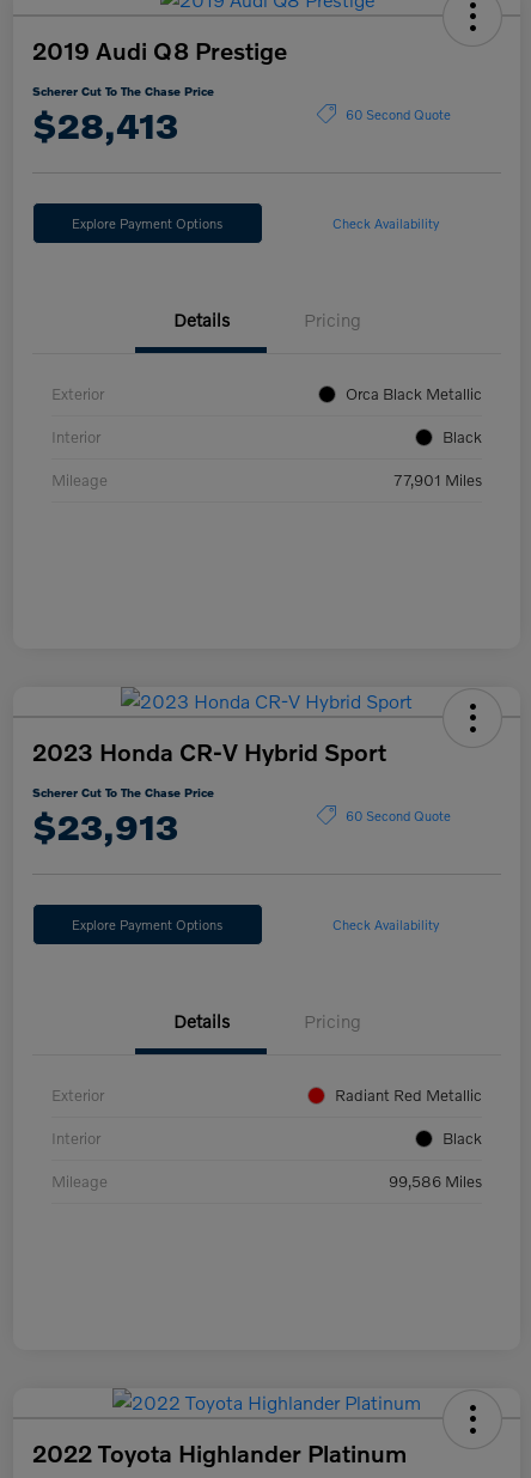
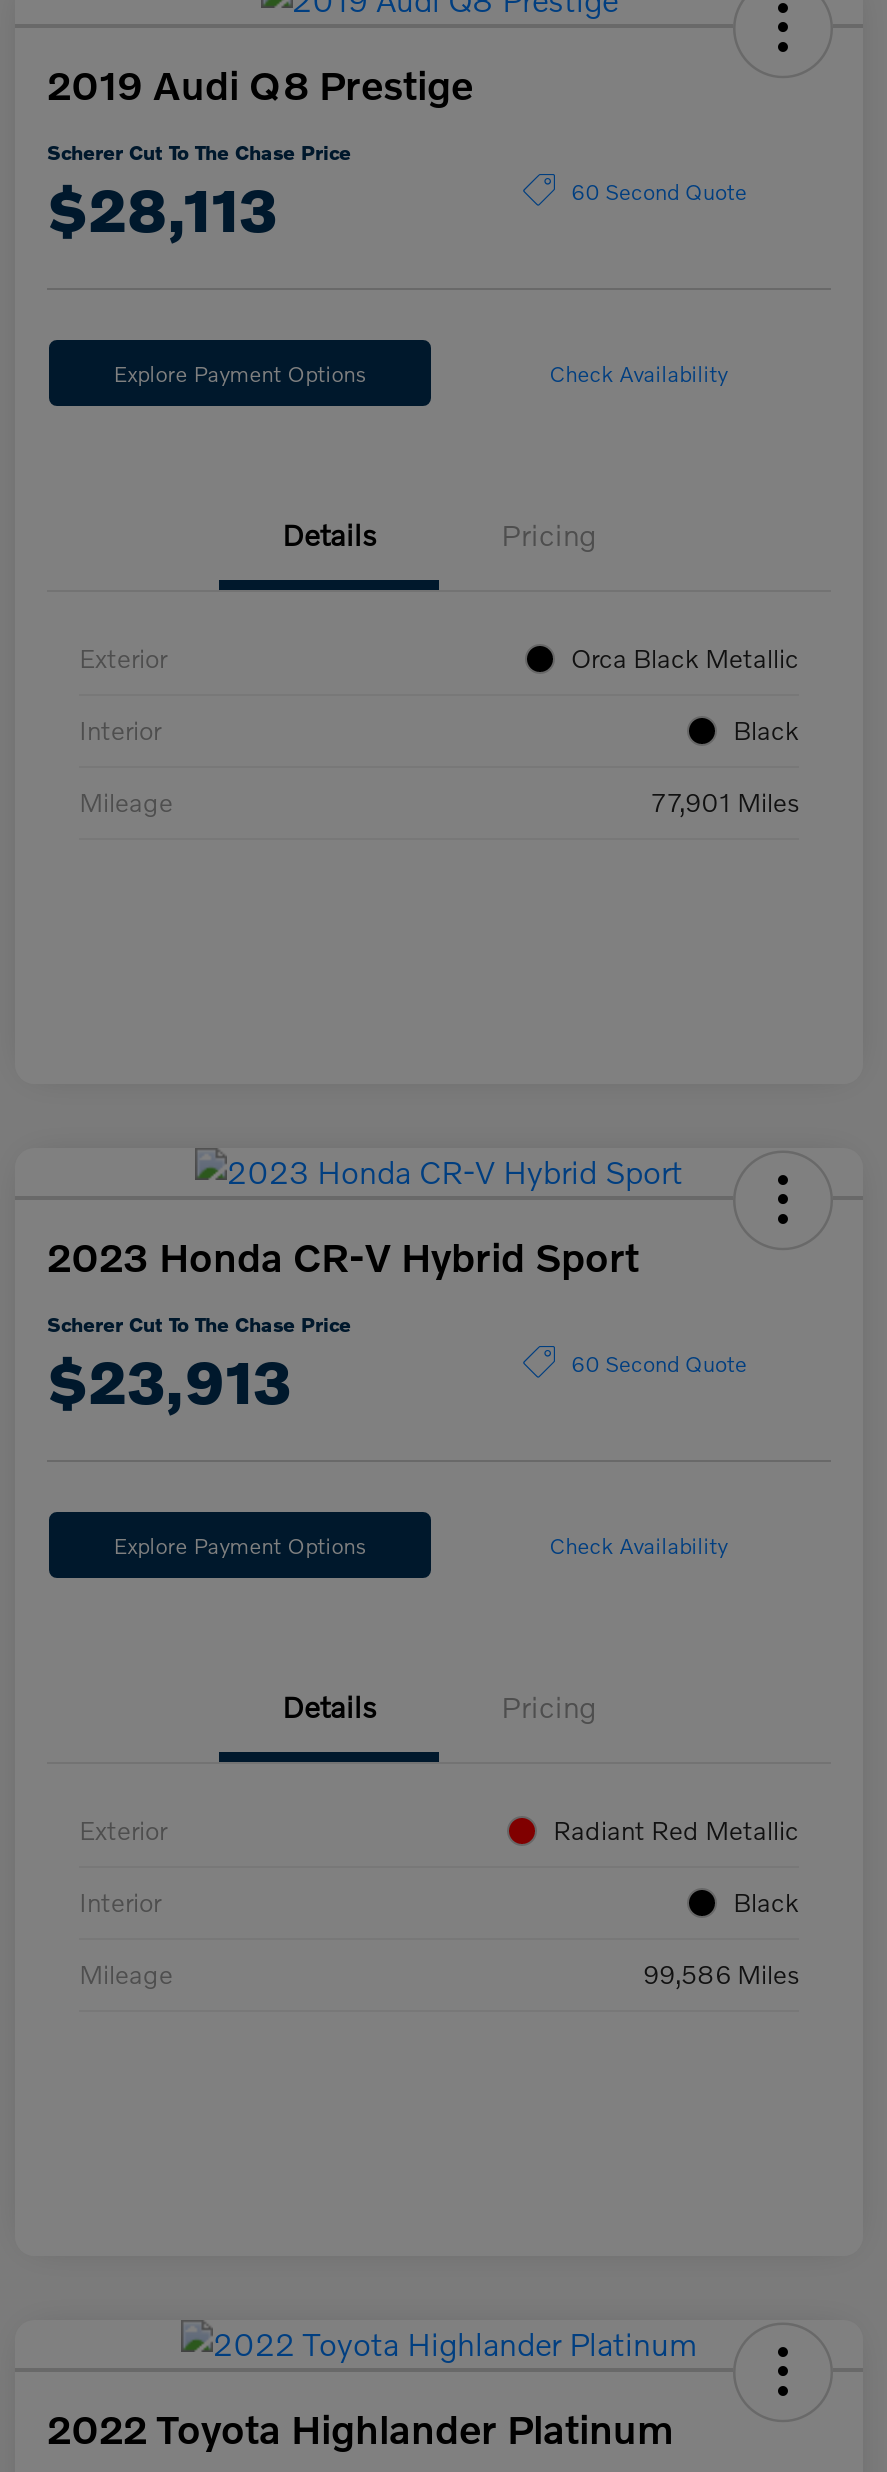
- $28,413
+ $28,113
